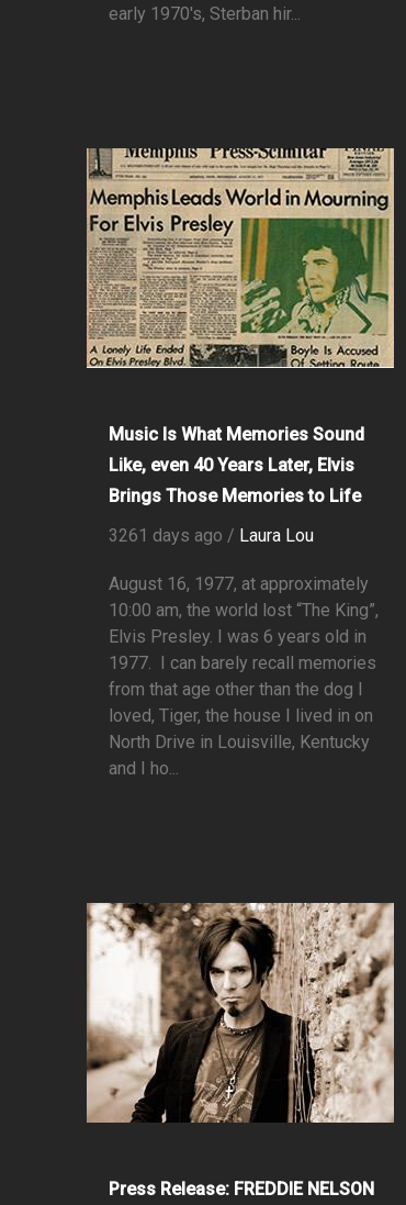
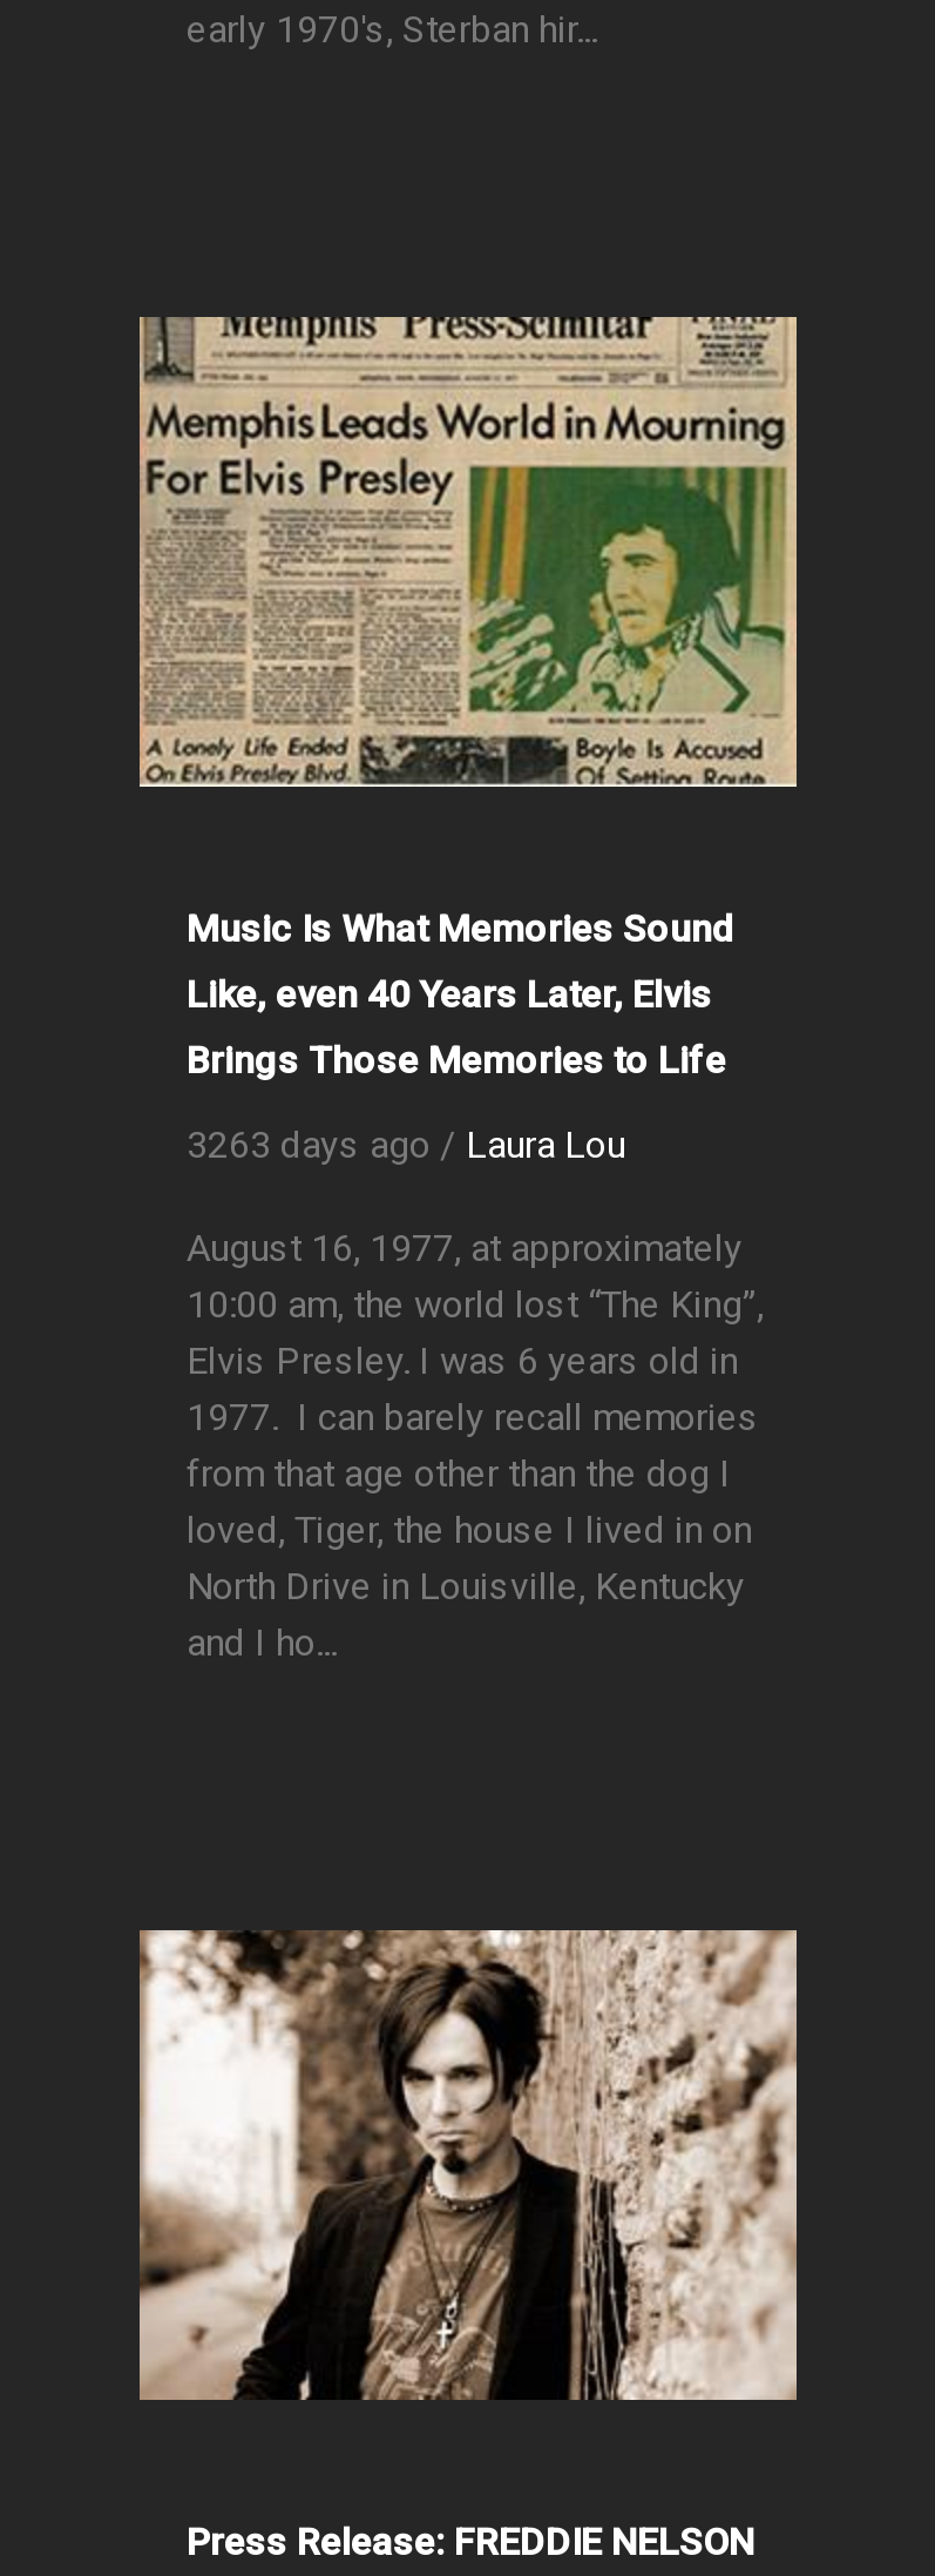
- 3261 days ago / Laura Lou
+ 3263 days ago / Laura Lou
